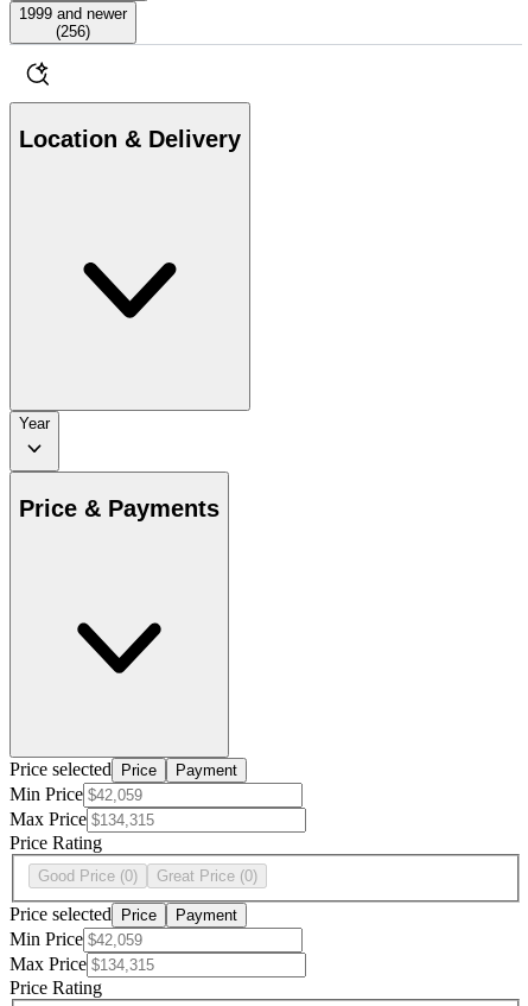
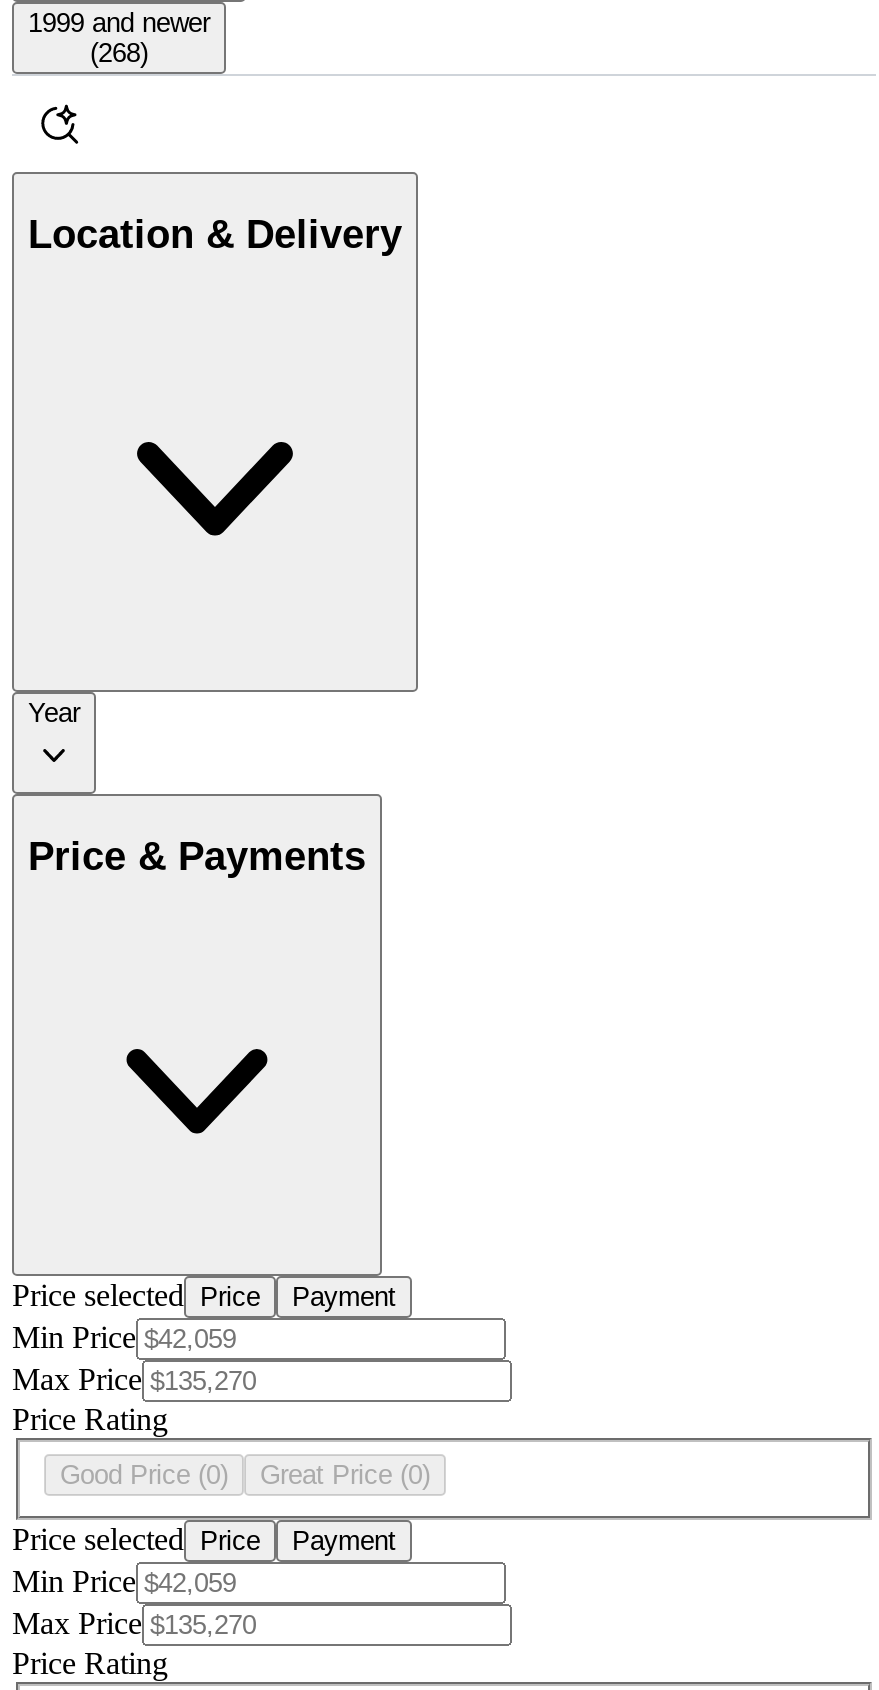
- (256)
+ (268)
